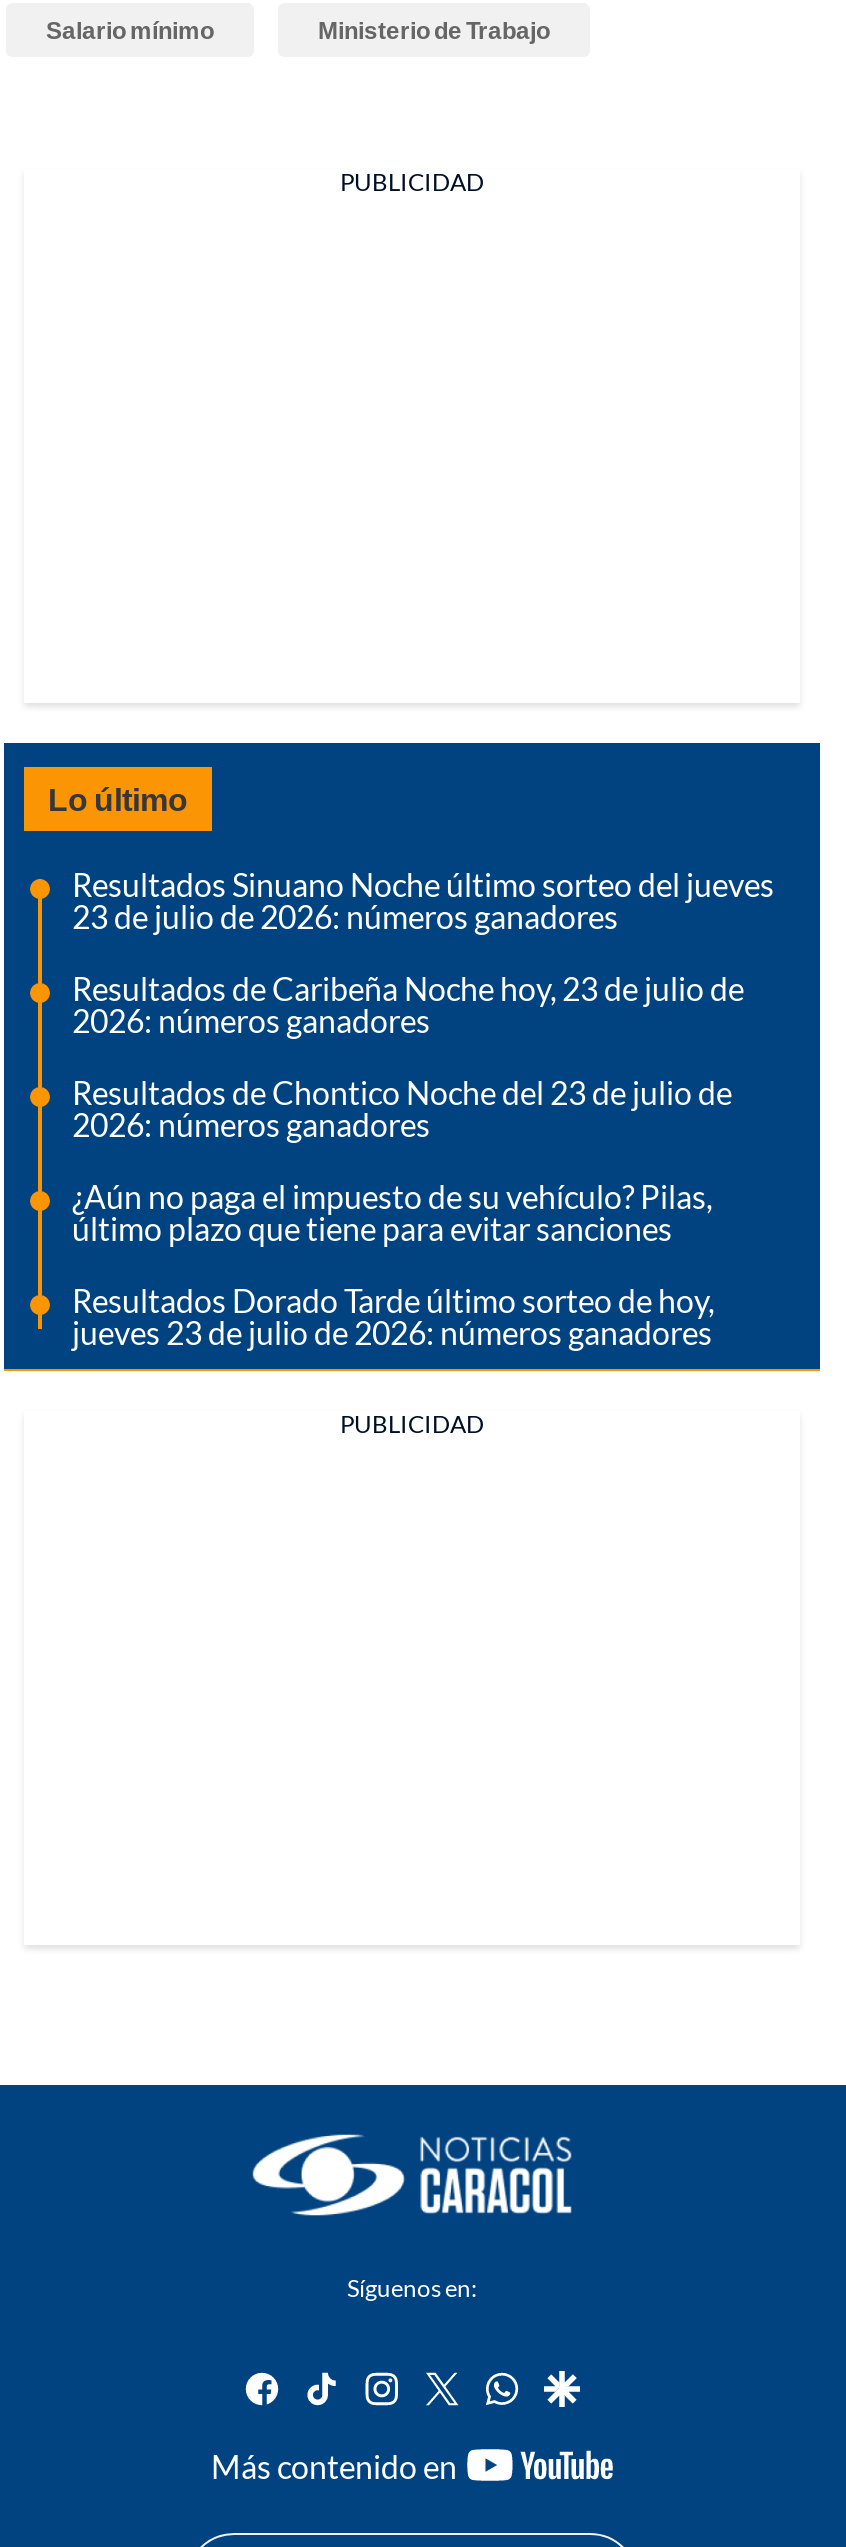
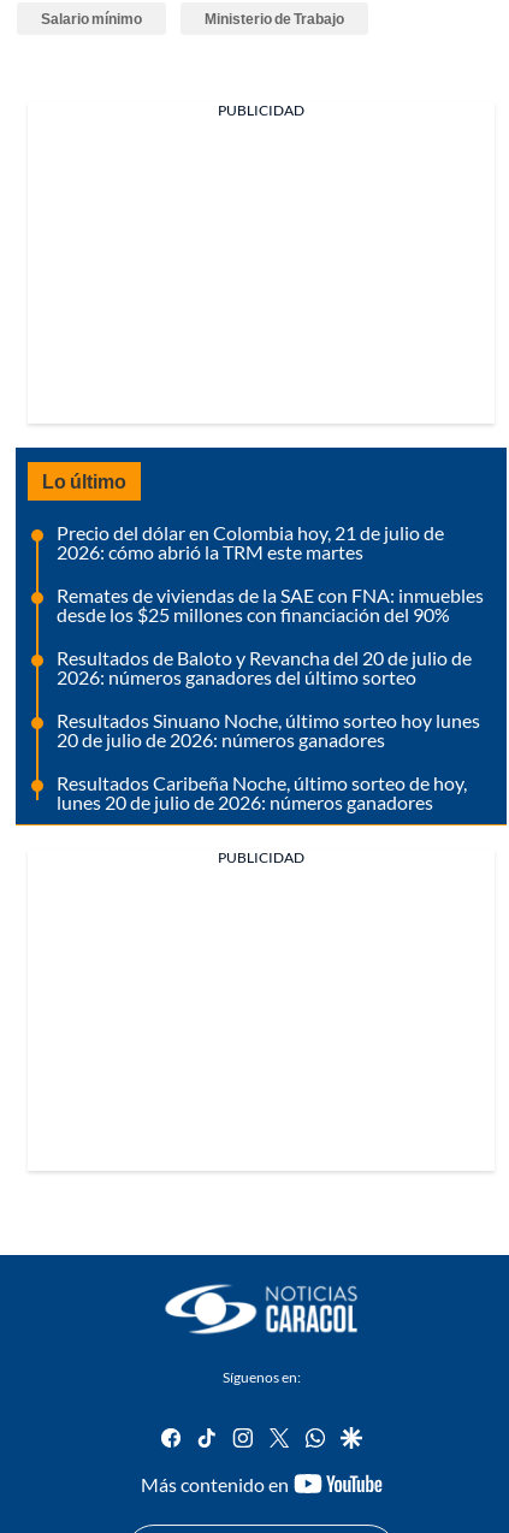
- Resultados Sinuano Noche último sorteo del jueves
- 23 de julio de 2026: números ganadores
+ Precio del dólar en Colombia hoy, 21 de julio de
+ 2026: cómo abrió la TRM este martes

- Resultados de Caribeña Noche hoy, 23 de julio de
- 2026: números ganadores
+ Remates de viviendas de la SAE con FNA: inmuebles
+ desde los $25 millones con financiación del 90%

- Resultados de Chontico Noche del 23 de julio de
- 2026: números ganadores
+ Resultados de Baloto y Revancha del 20 de julio de
+ 2026: números ganadores del último sorteo

- ¿Aún no paga el impuesto de su vehículo? Pilas,
- último plazo que tiene para evitar sanciones
+ Resultados Sinuano Noche, último sorteo hoy lunes
+ 20 de julio de 2026: números ganadores

- Resultados Dorado Tarde último sorteo de hoy,
- jueves 23 de julio de 2026: números ganadores
+ Resultados Caribeña Noche, último sorteo de hoy,
+ lunes 20 de julio de 2026: números ganadores
